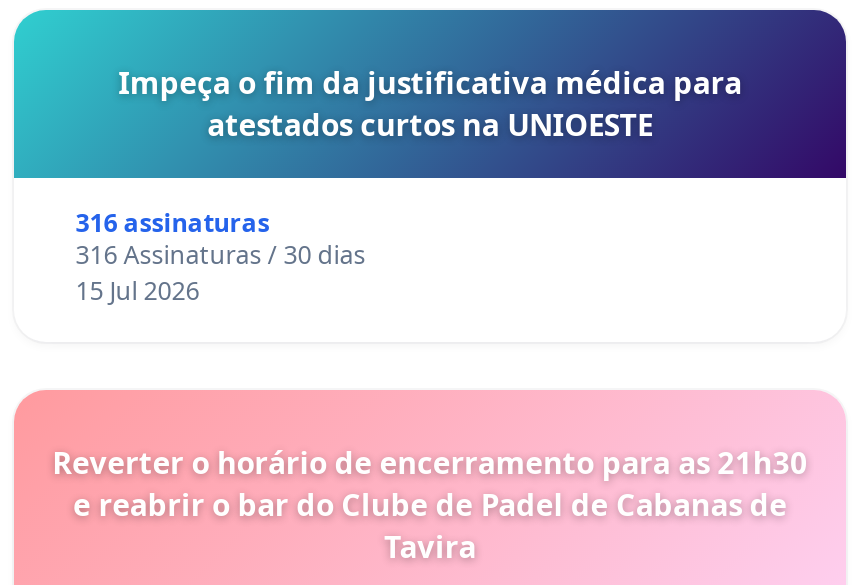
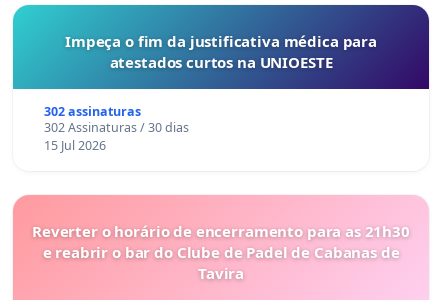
- 316 assinaturas
+ 302 assinaturas

- 316 Assinaturas / 30 dias
+ 302 Assinaturas / 30 dias
